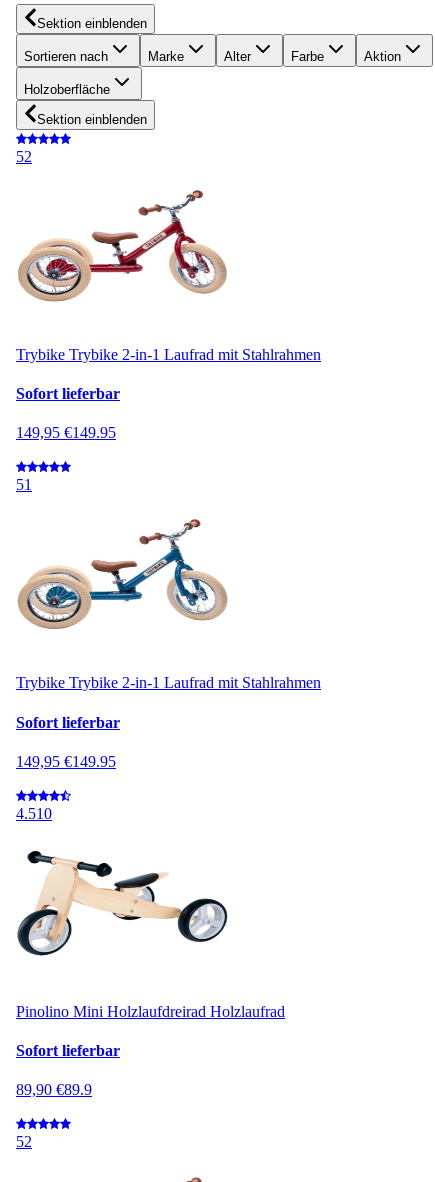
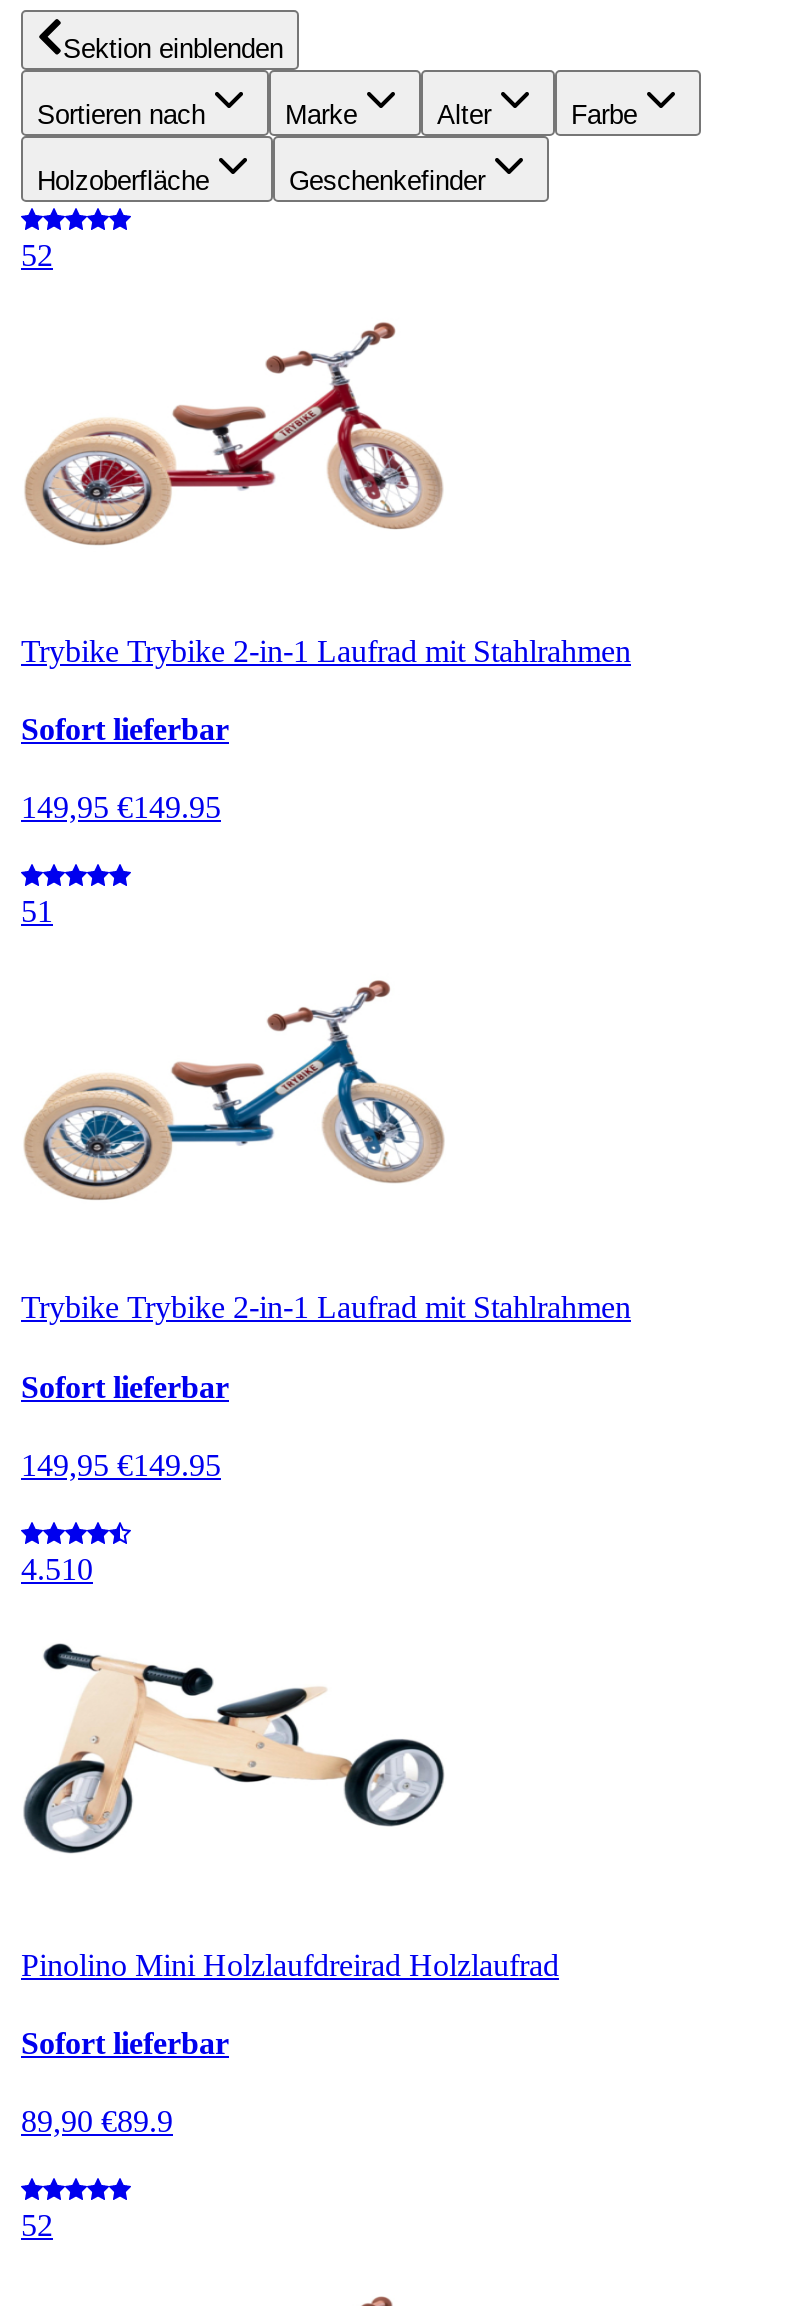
- Aktion

- Sektion einblenden
+ Geschenkefinder
